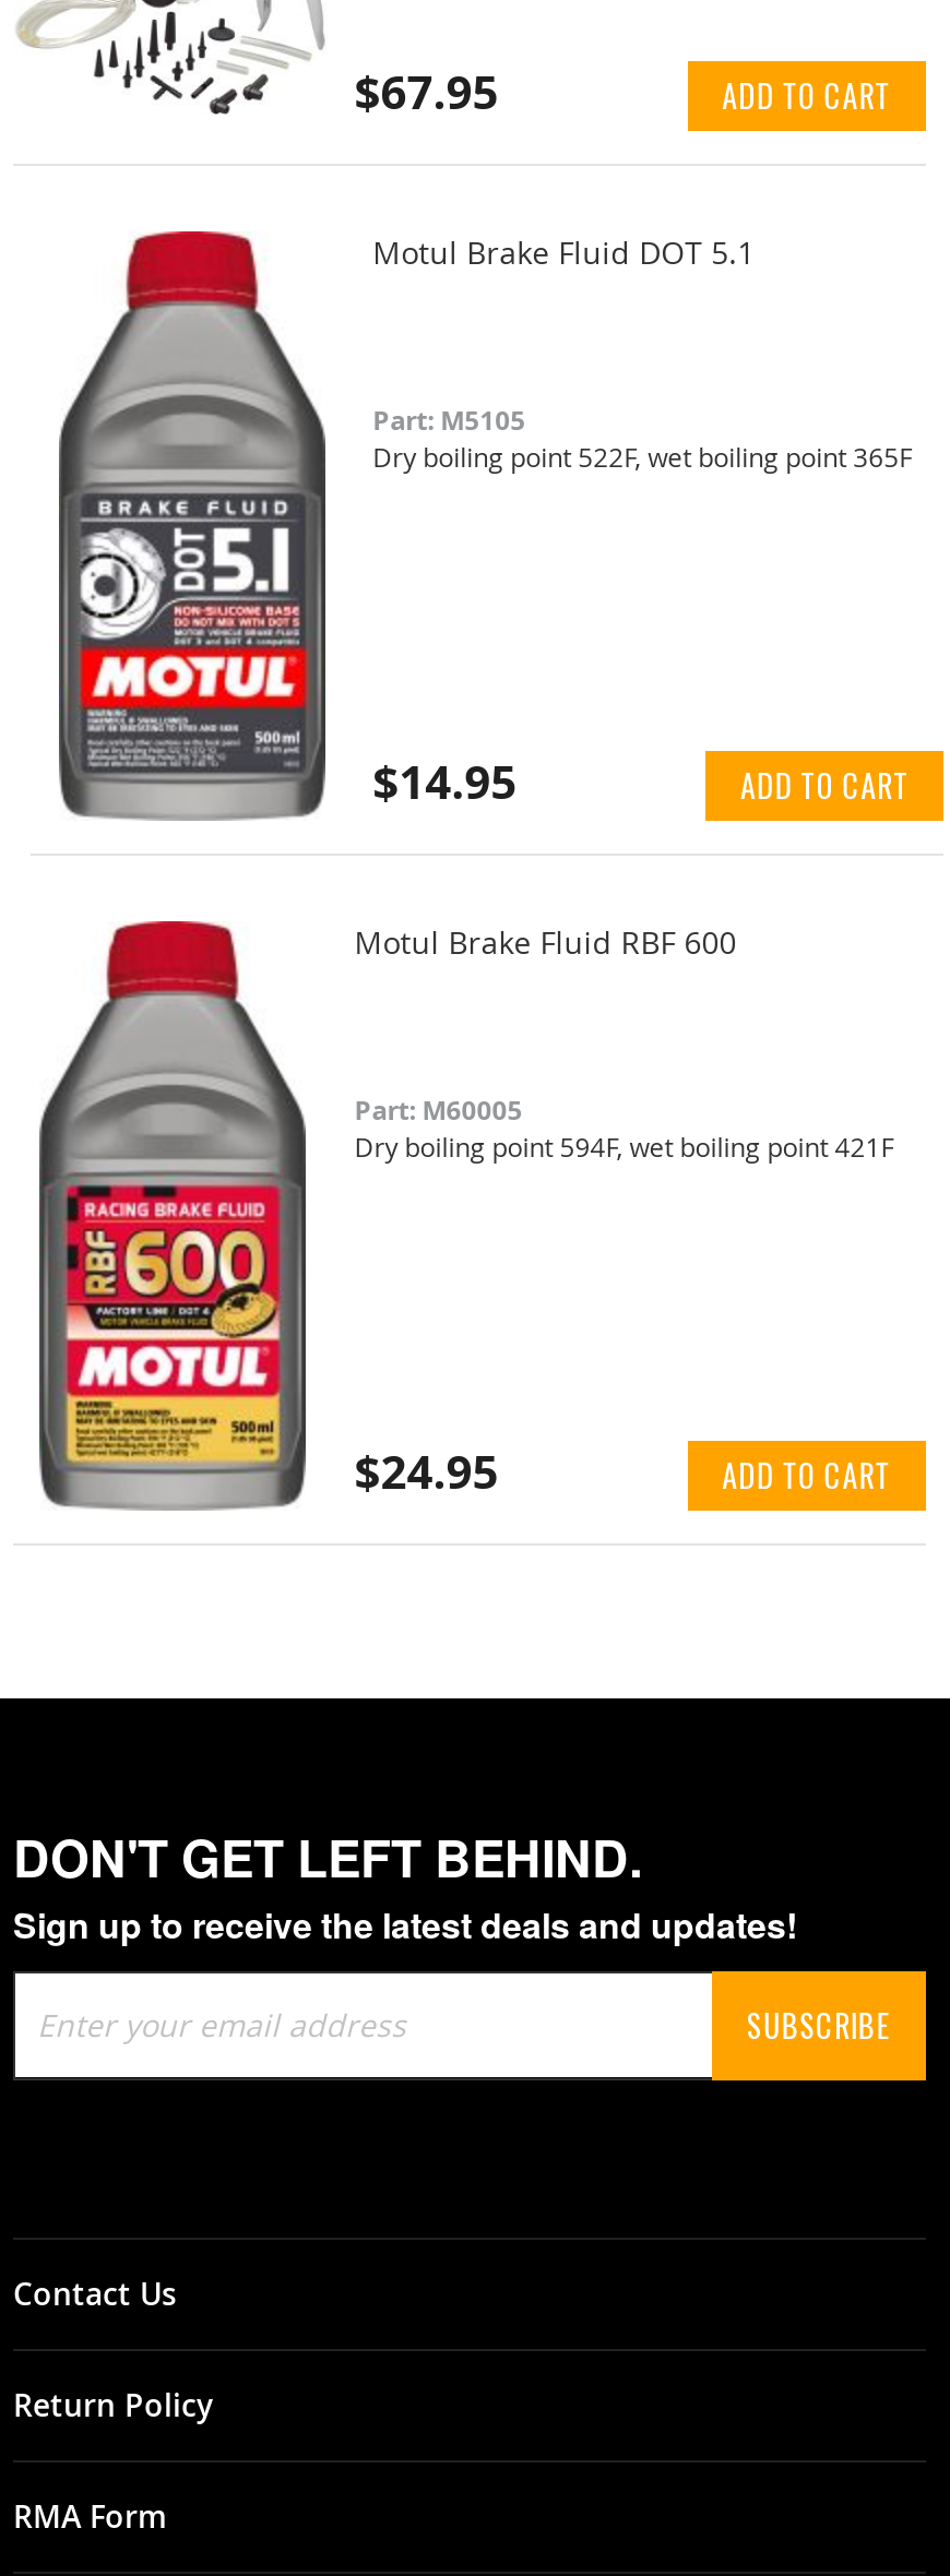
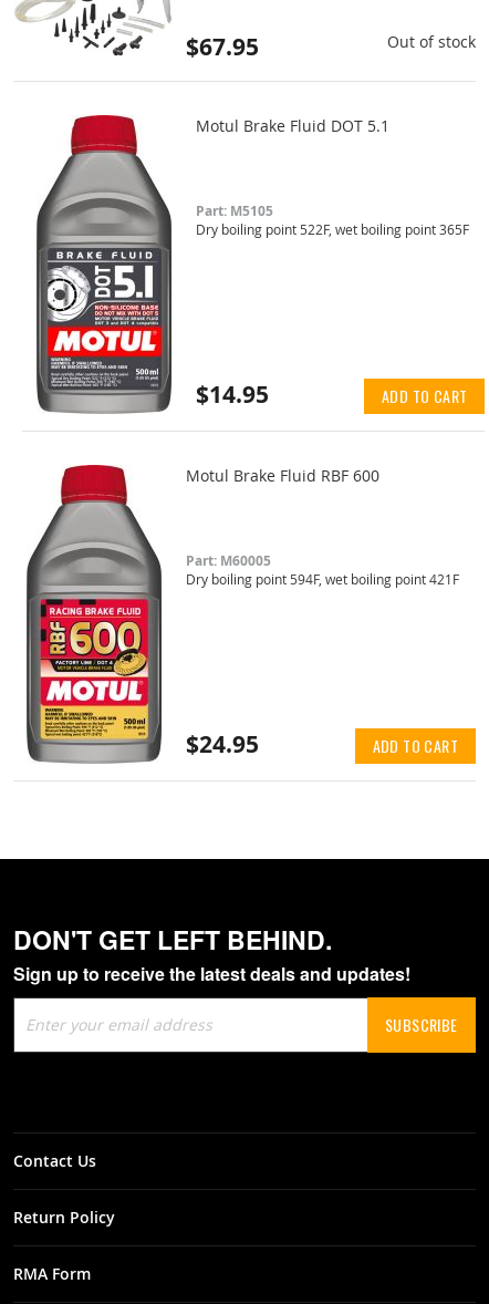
- ADD TO CART
+ Out of stock
